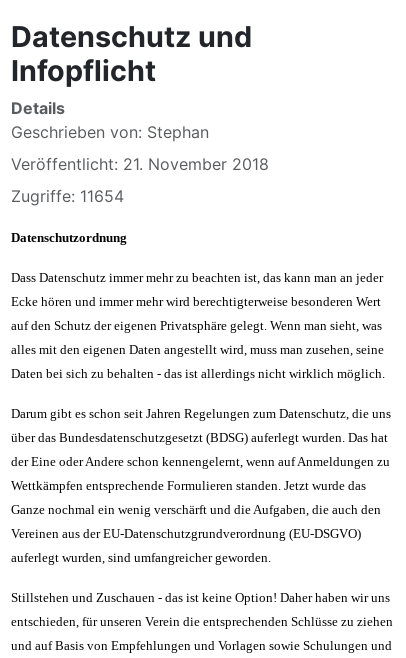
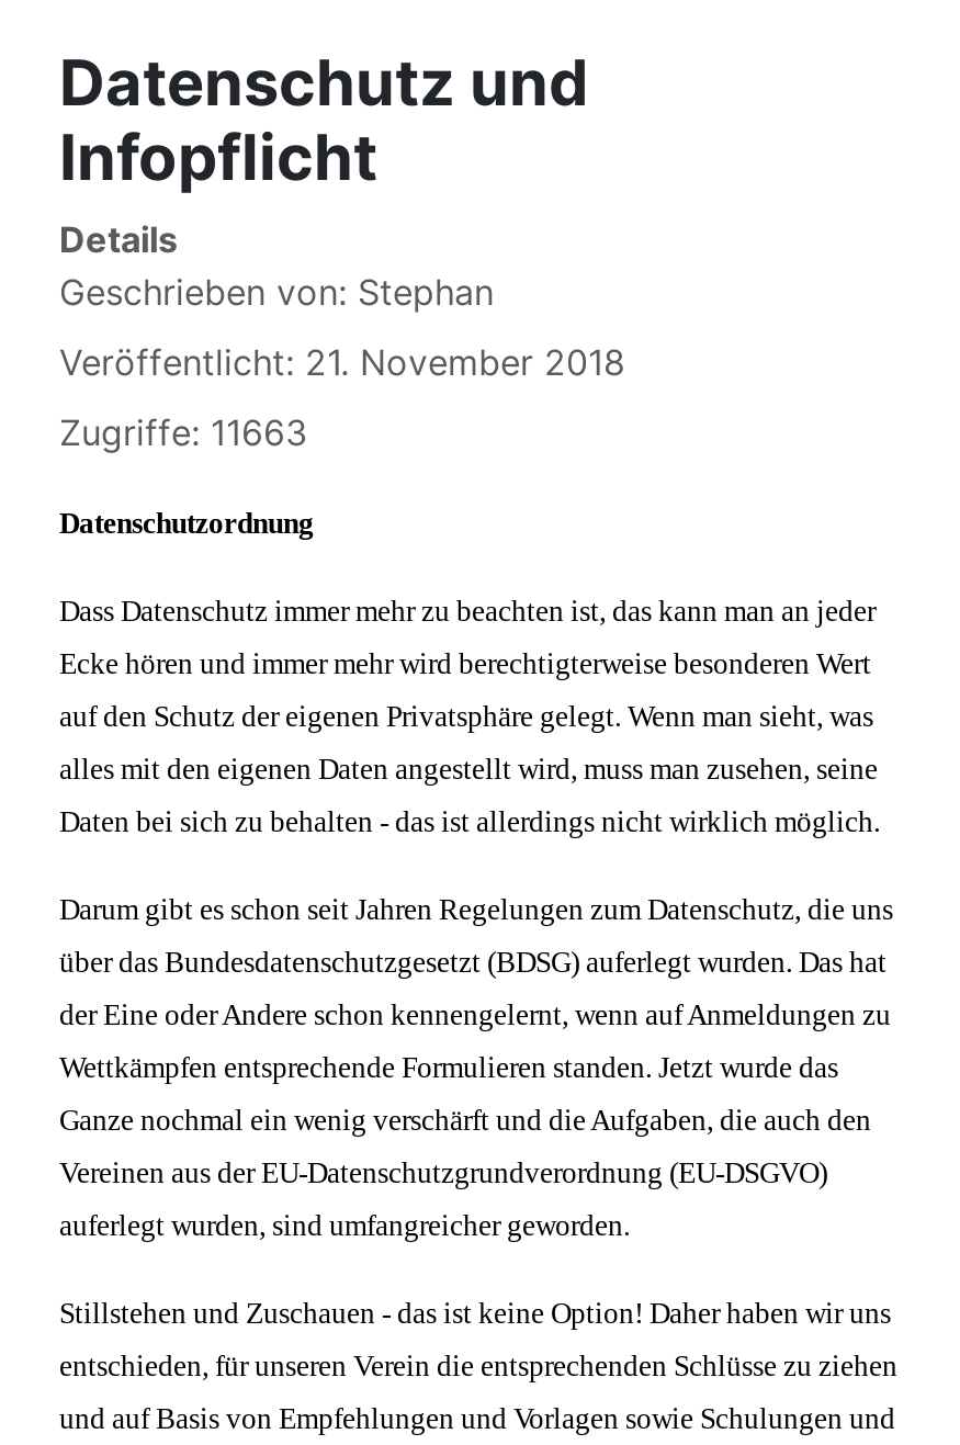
- Zugriffe: 11654
+ Zugriffe: 11663
